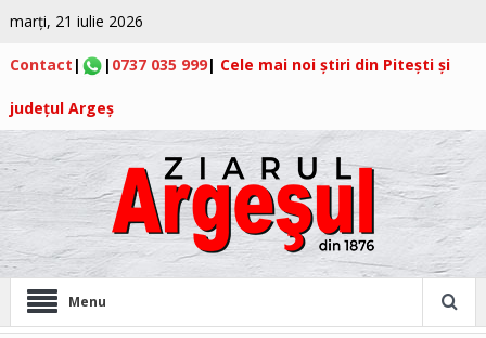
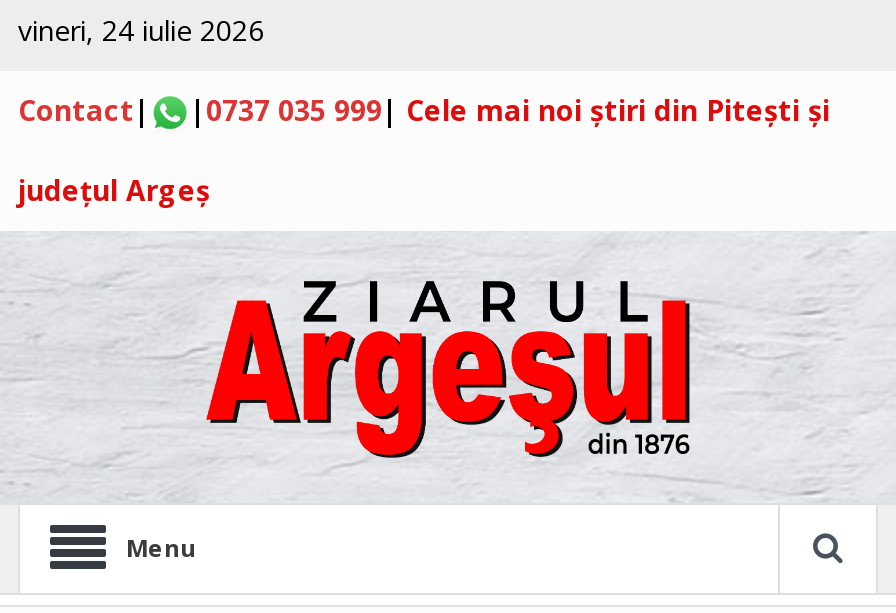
- marți, 21 iulie 2026
+ vineri, 24 iulie 2026
